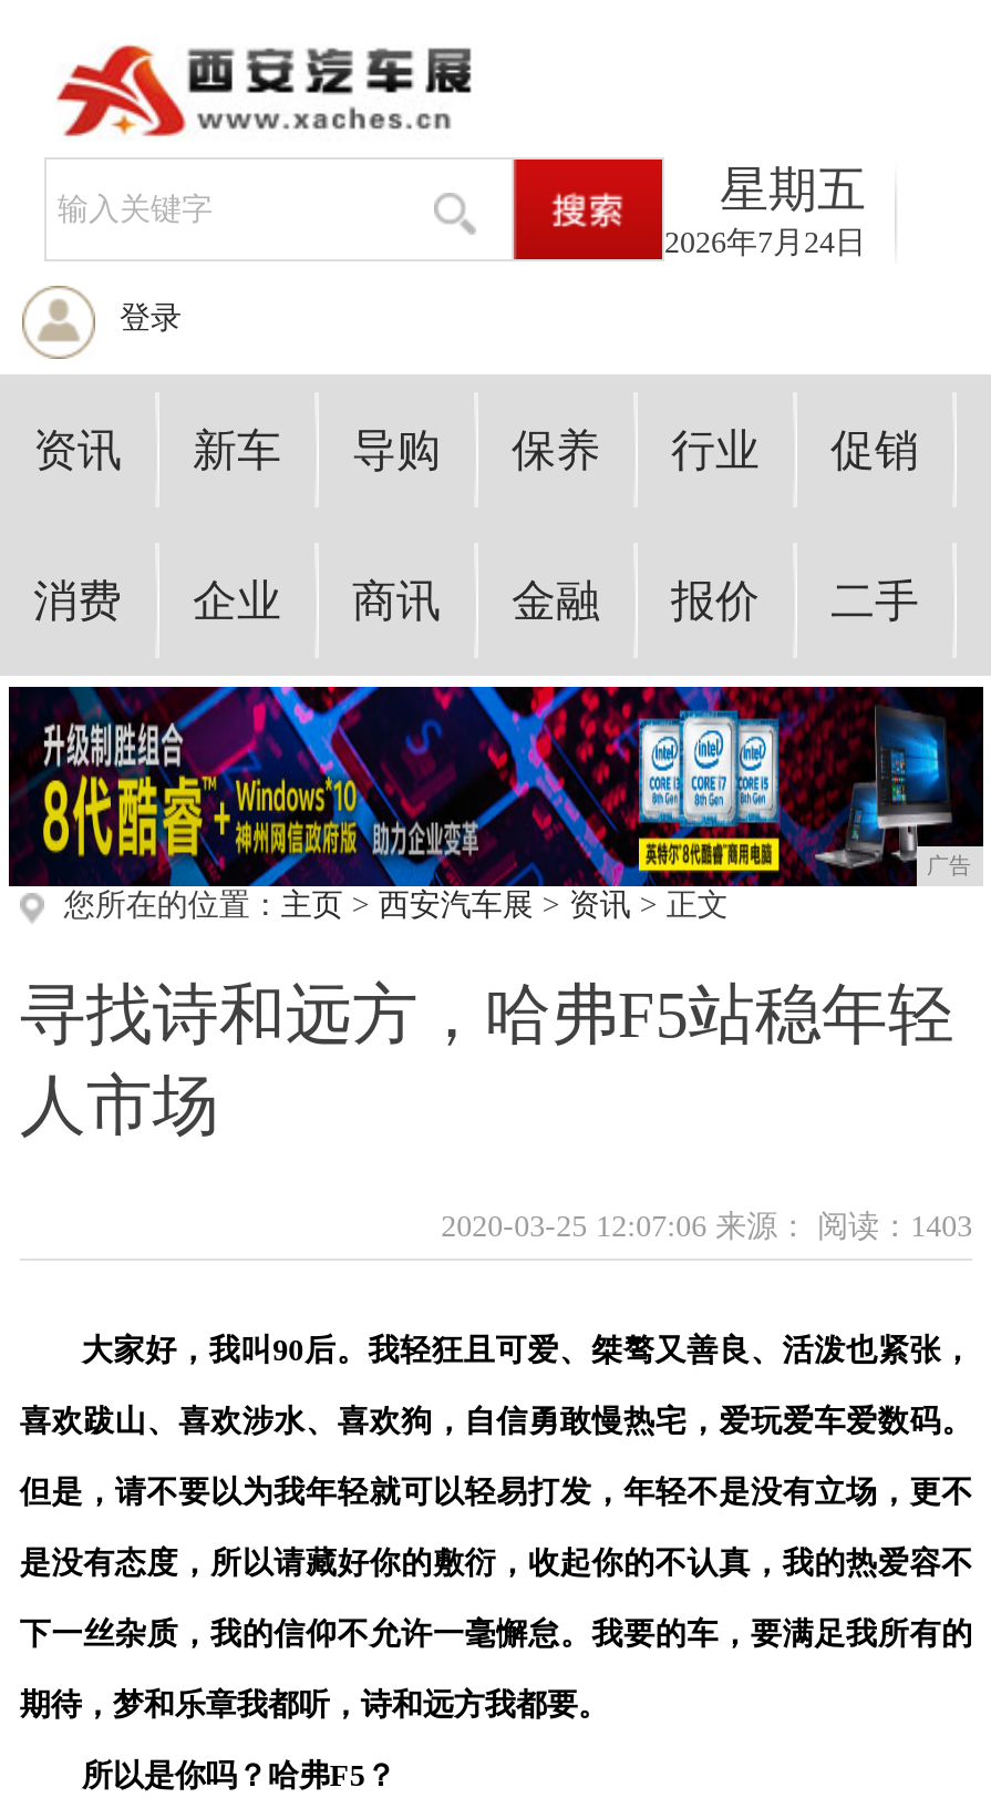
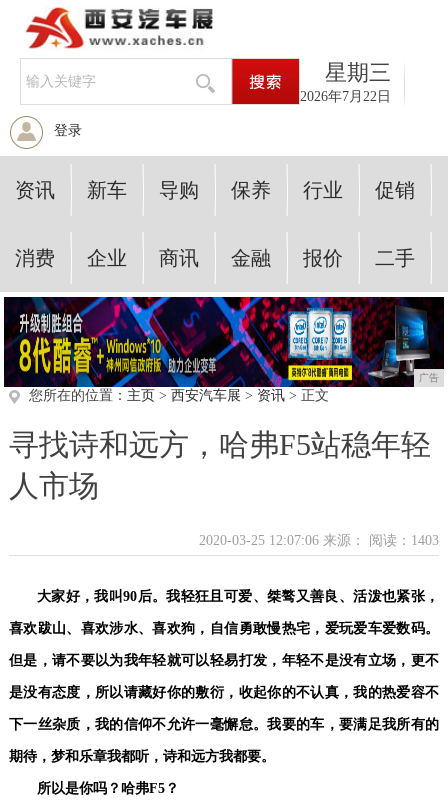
- 星期五
+ 星期三

- 2026年7月24日
+ 2026年7月22日
